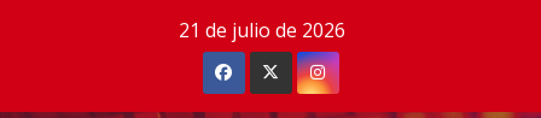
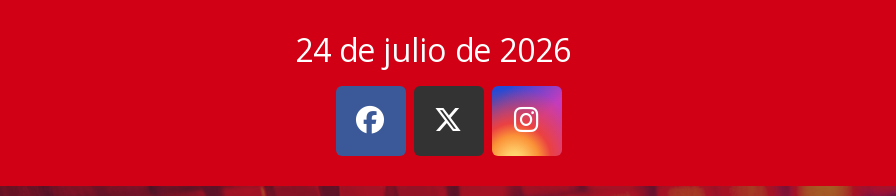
- 21 de julio de 2026
+ 24 de julio de 2026
